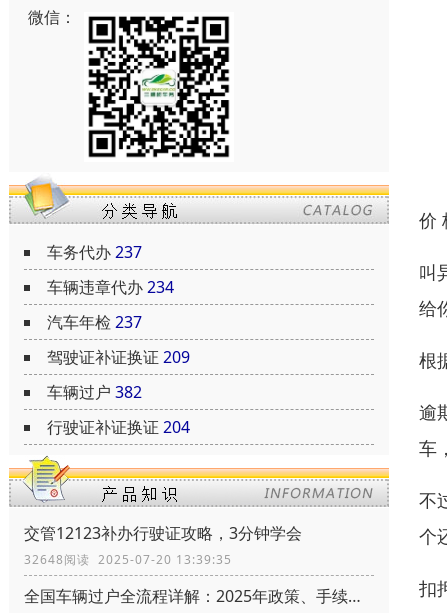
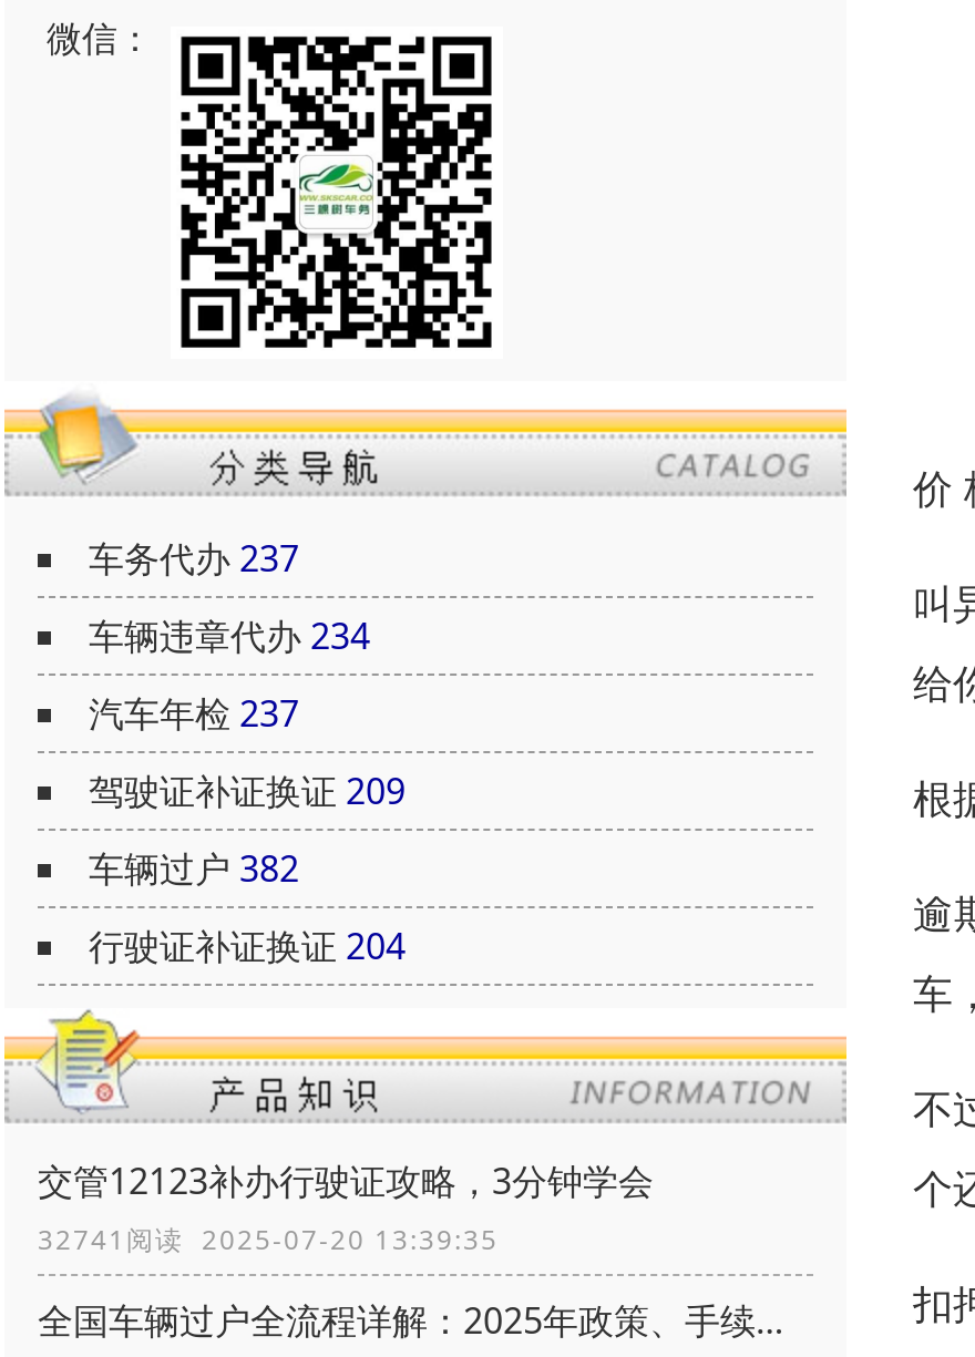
- 32648阅读 2025-07-20 13:39:35
+ 32741阅读 2025-07-20 13:39:35
